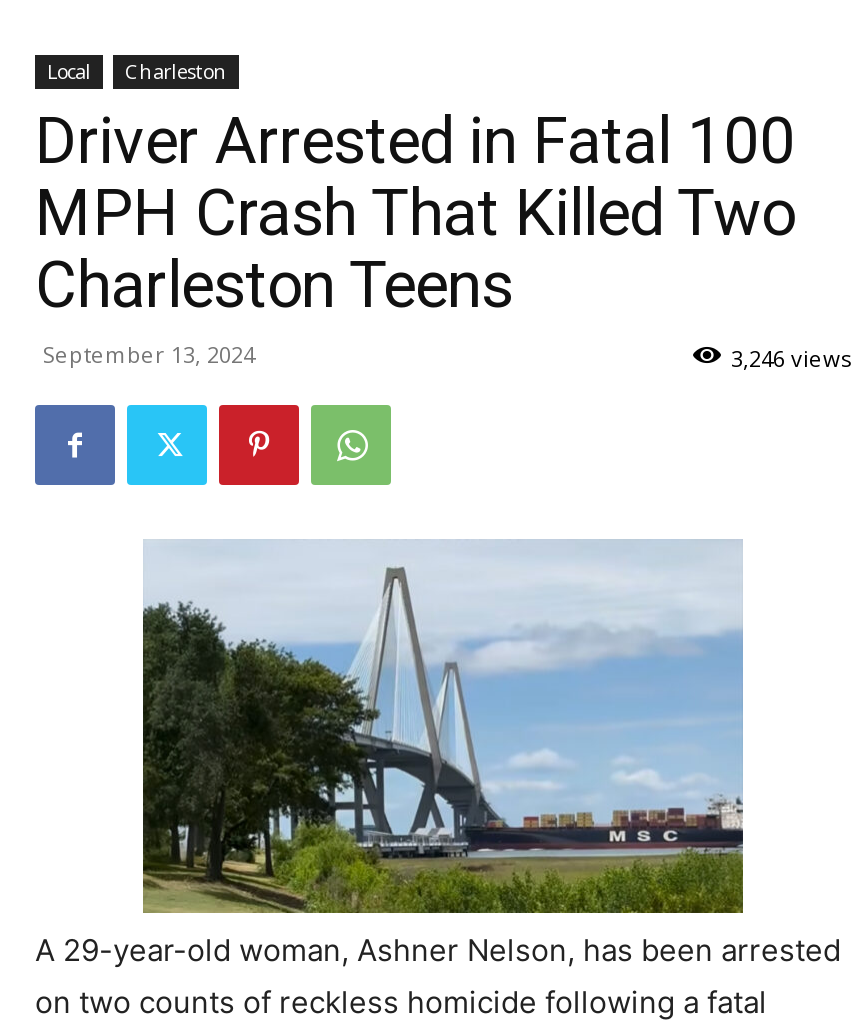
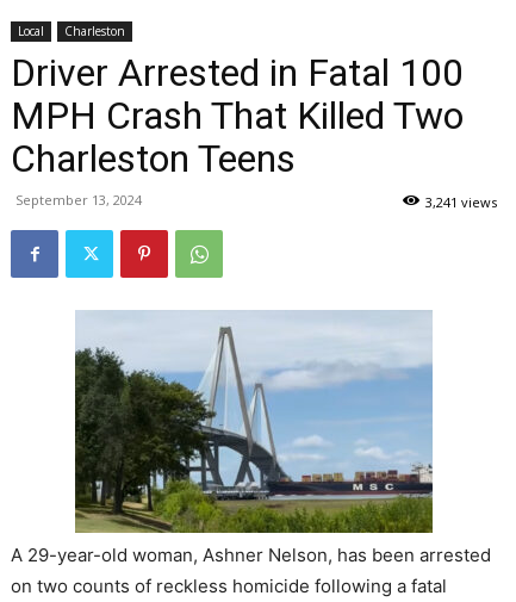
- 3,246 views
+ 3,241 views
